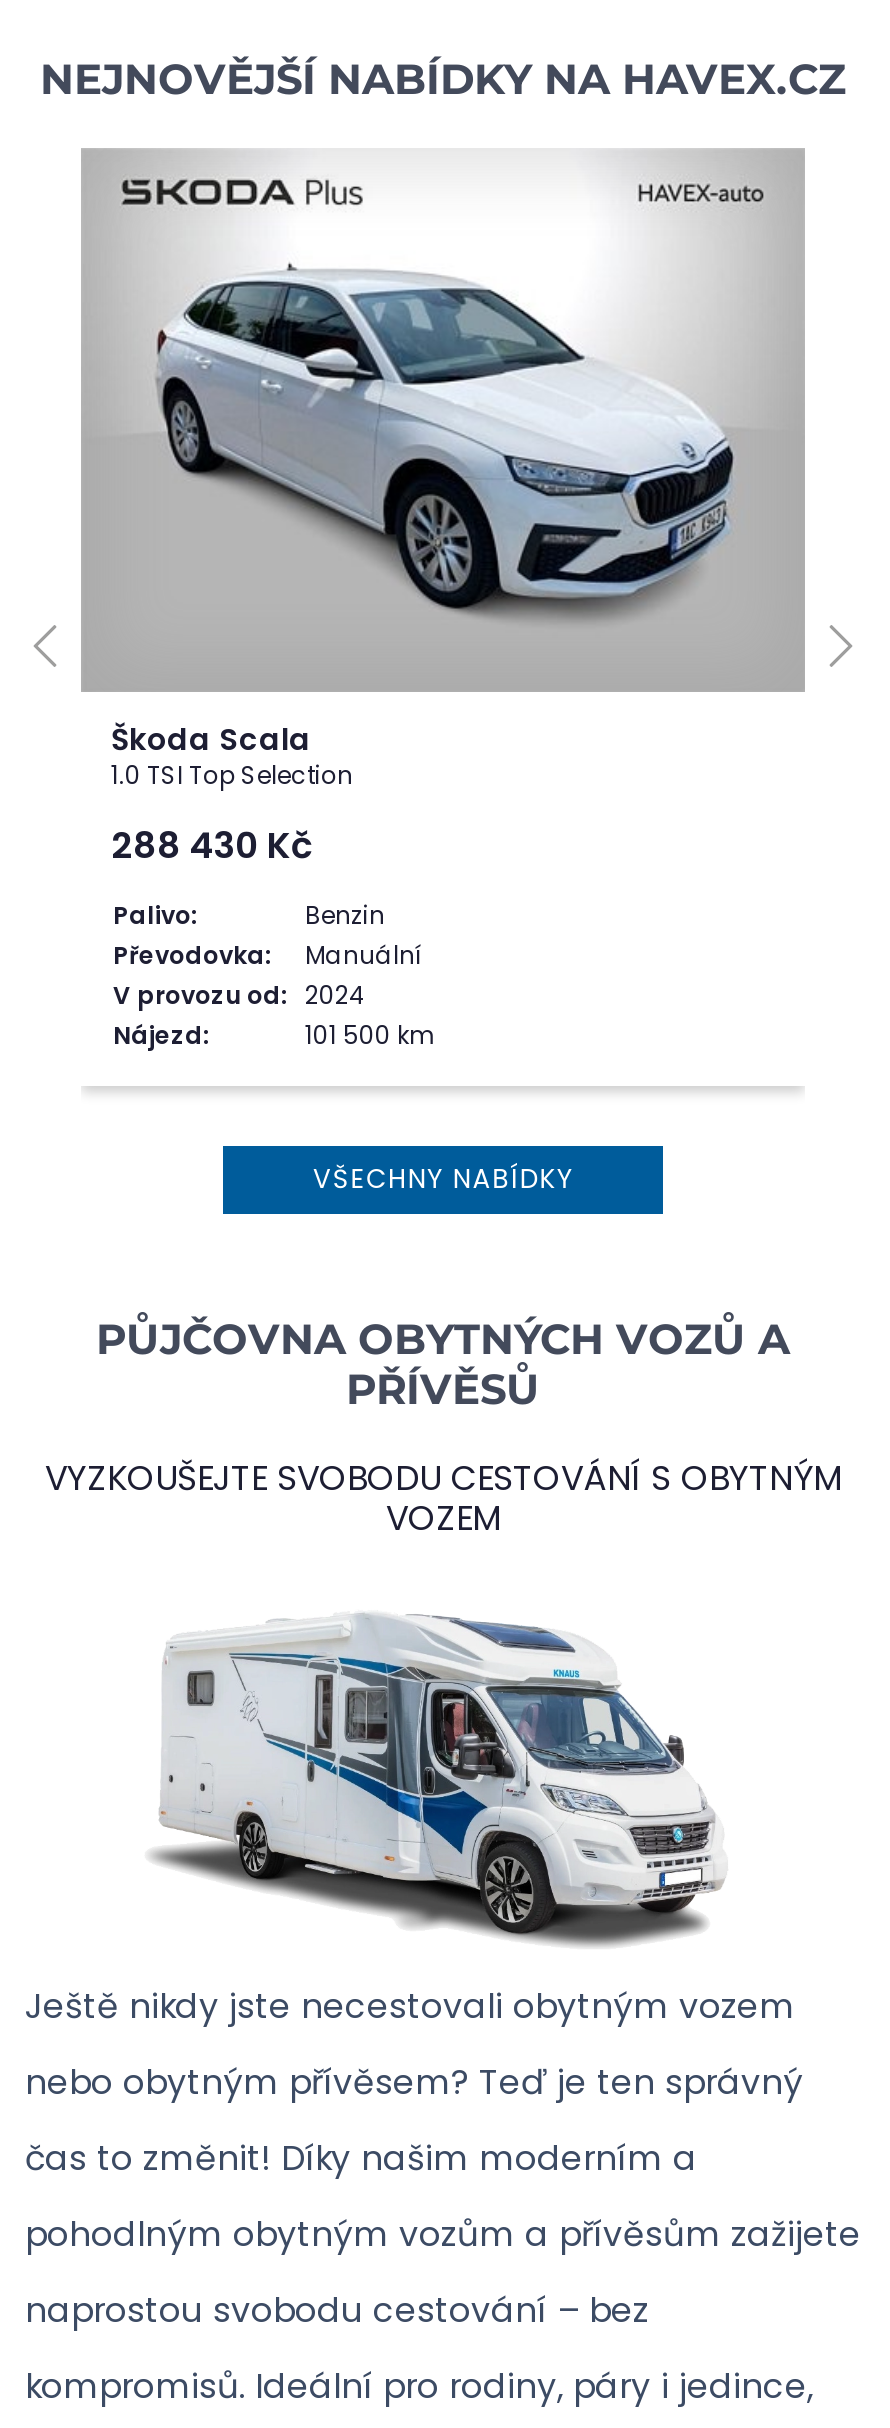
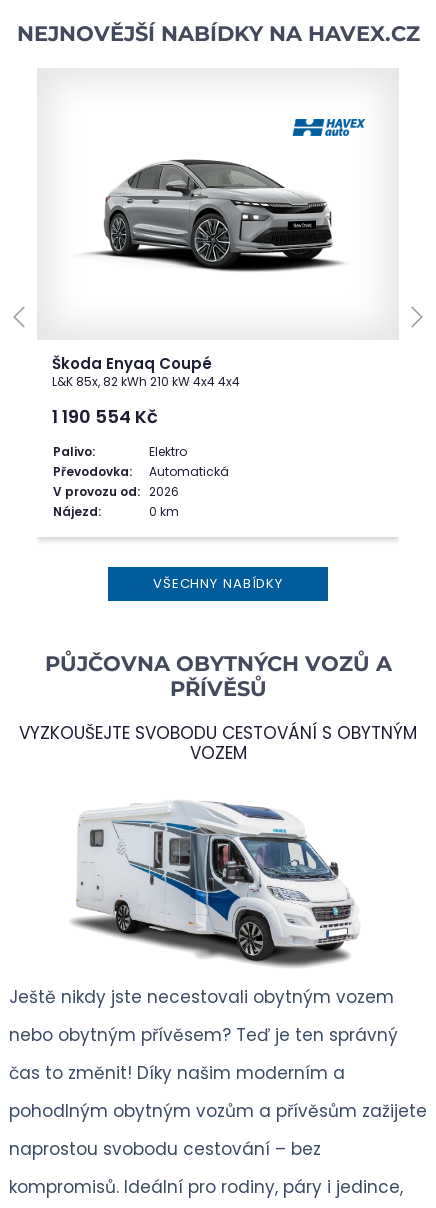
- [image]
- Škoda Scala
- 1.0 TSI Top Selection
+ [image]
+ Škoda Enyaq Coupé
+ L&K 85x, 82 kWh 210 kW 4x4 4x4

- 288 430 Kč
+ 1 190 554 Kč

- Benzin
+ Elektro

- Manuální
- V provozu od: 2024
+ Automatická
+ V provozu od: 2026

- 101 500 km
+ 0 km
